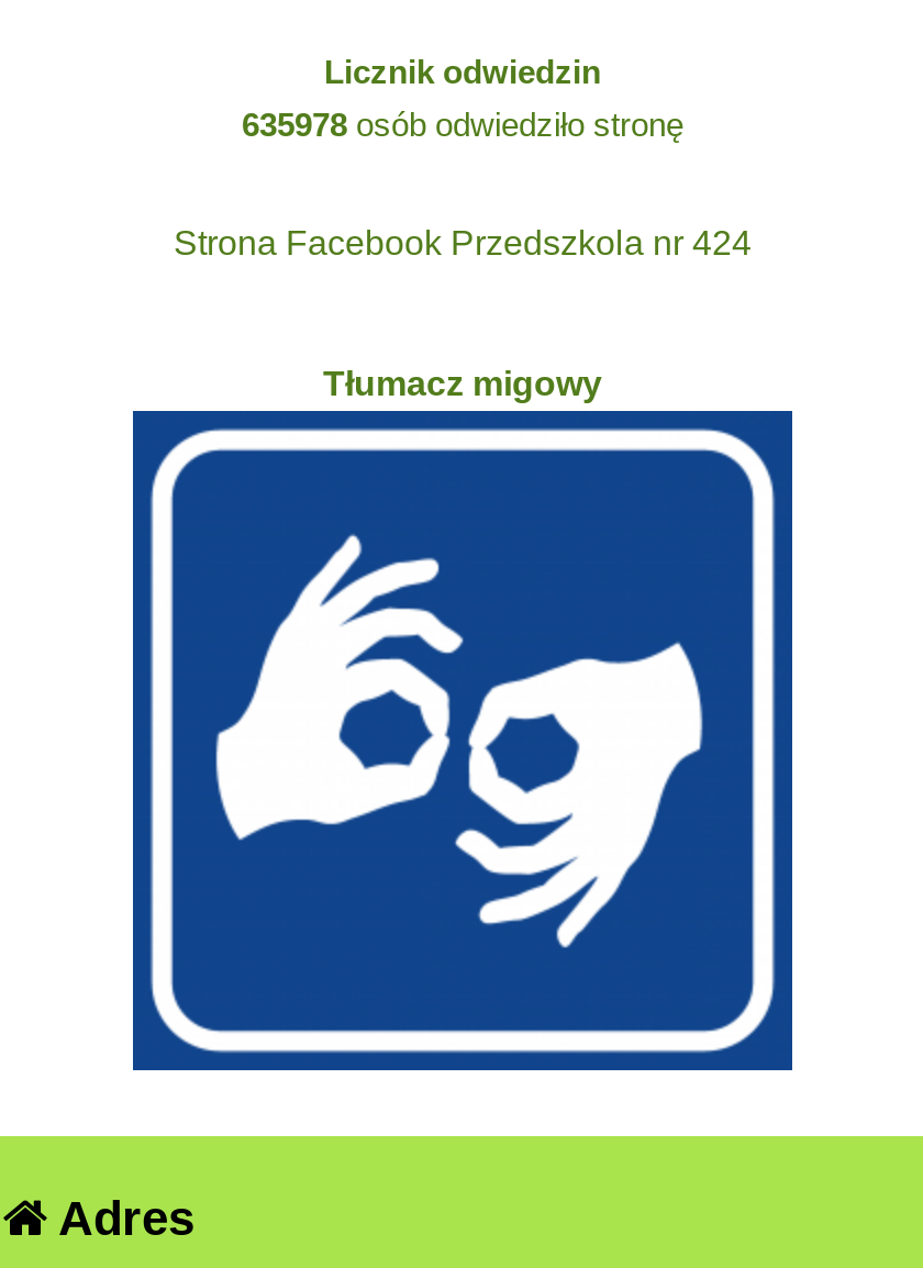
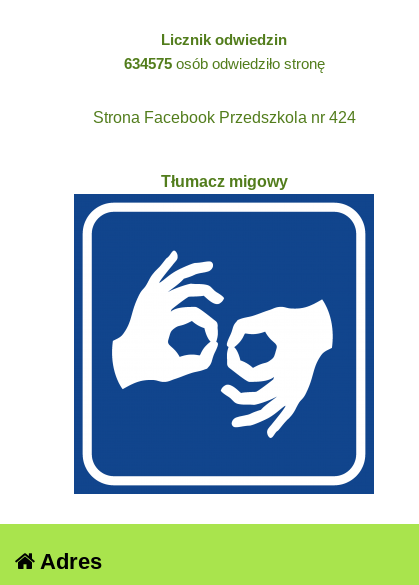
- 635978 osób odwiedziło stronę
+ 634575 osób odwiedziło stronę
